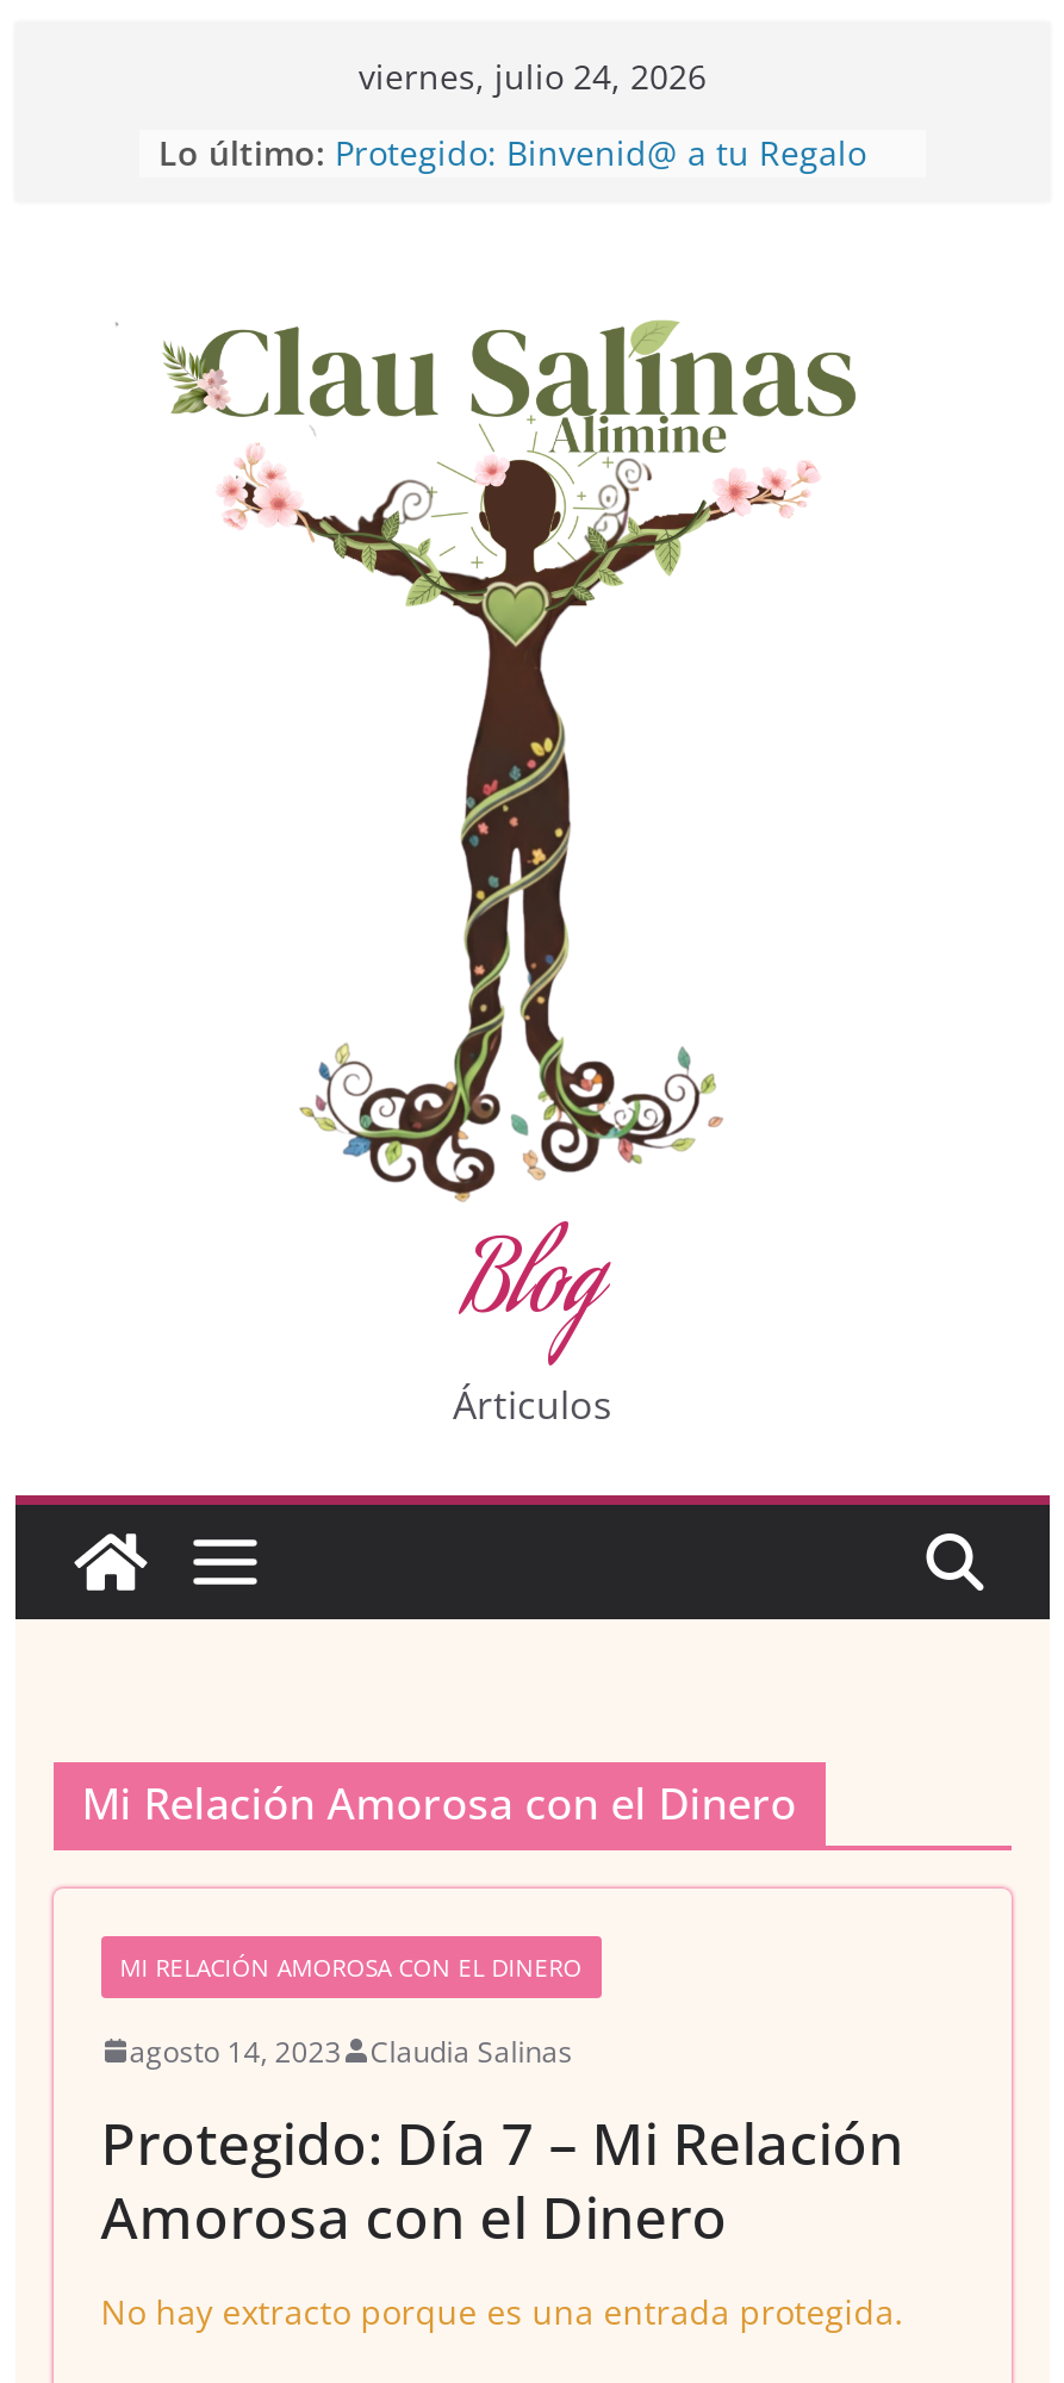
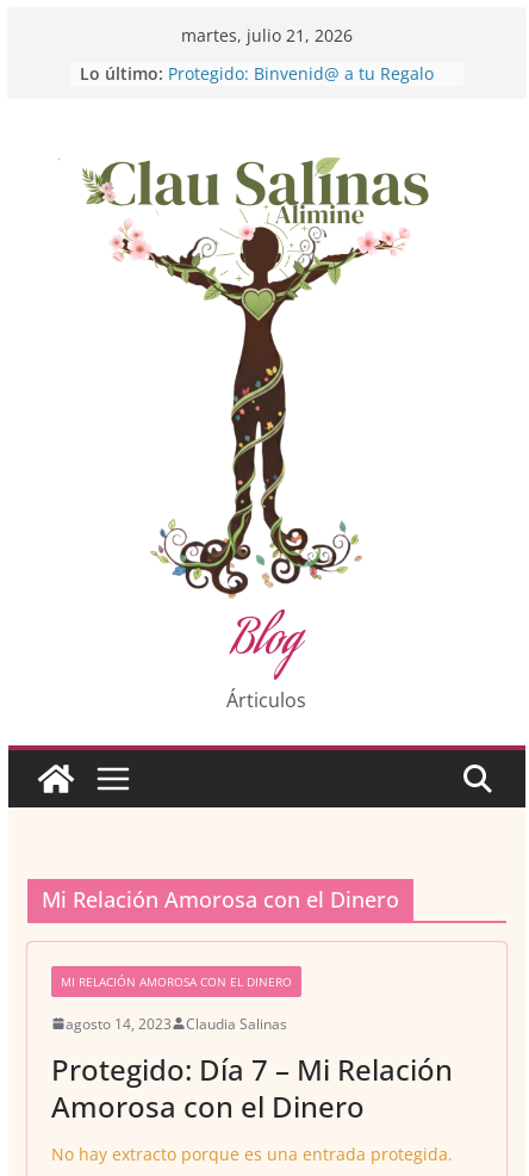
- viernes, julio 24, 2026
+ martes, julio 21, 2026
